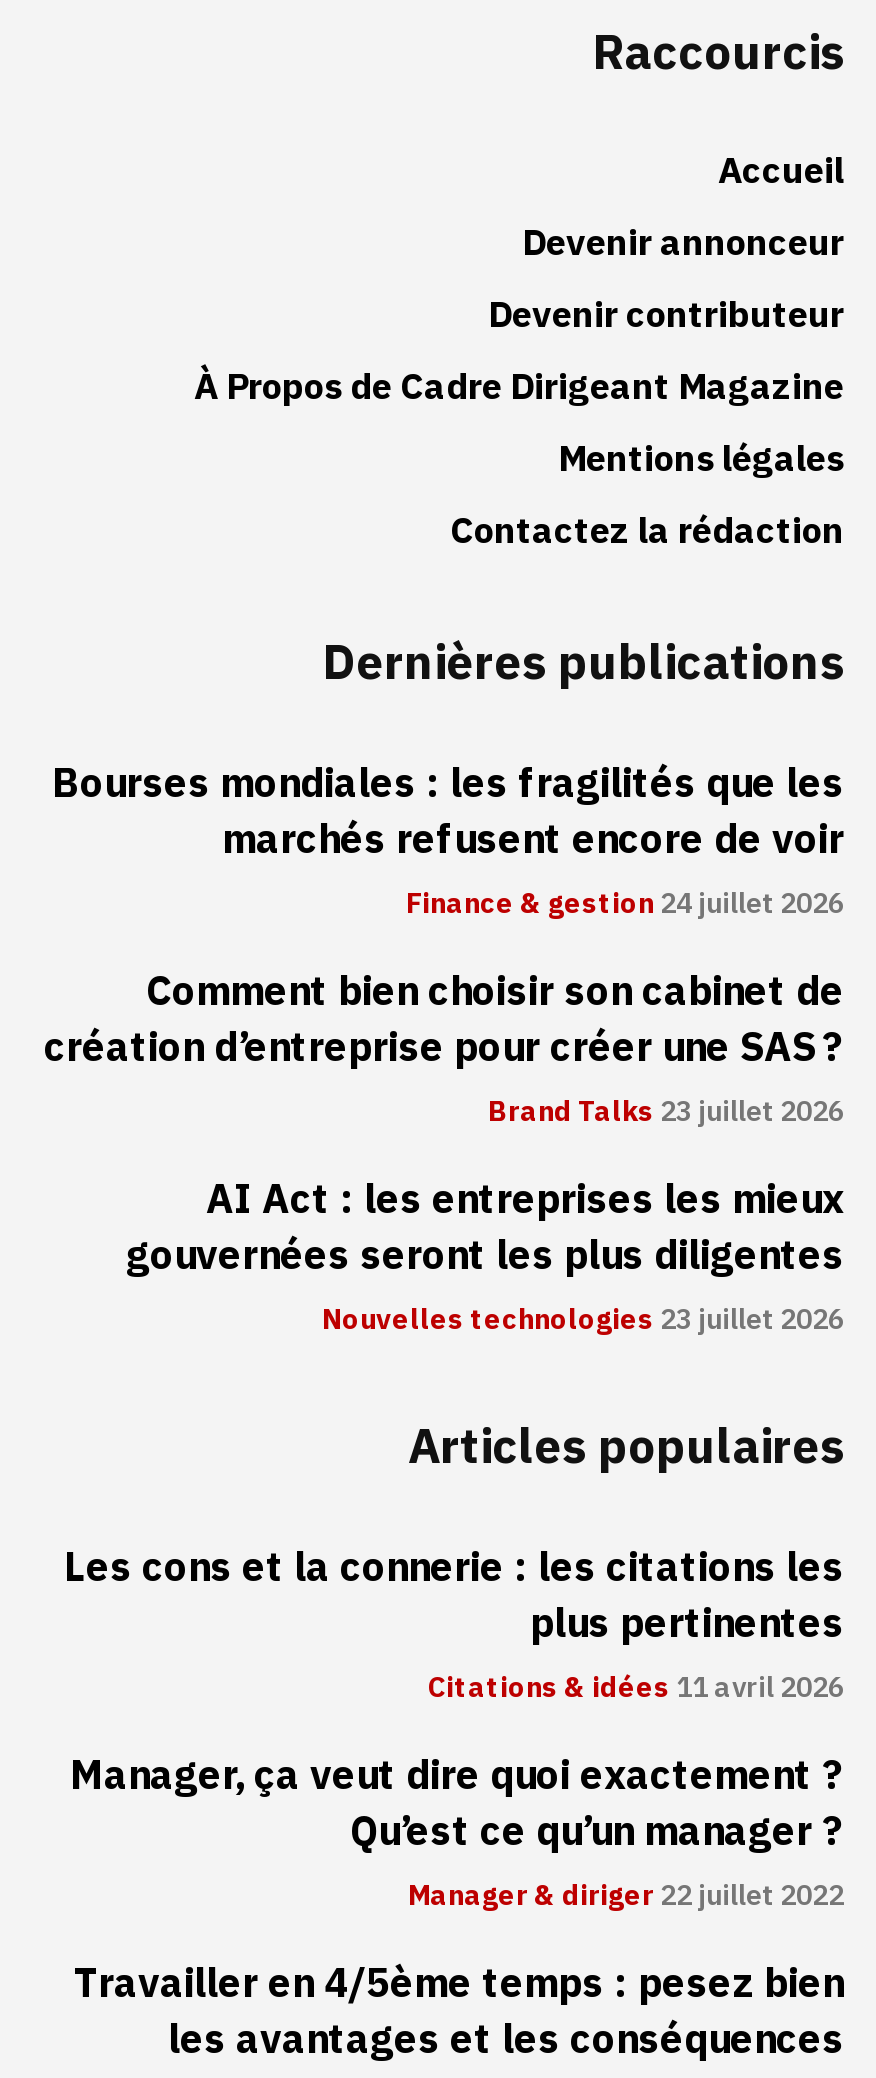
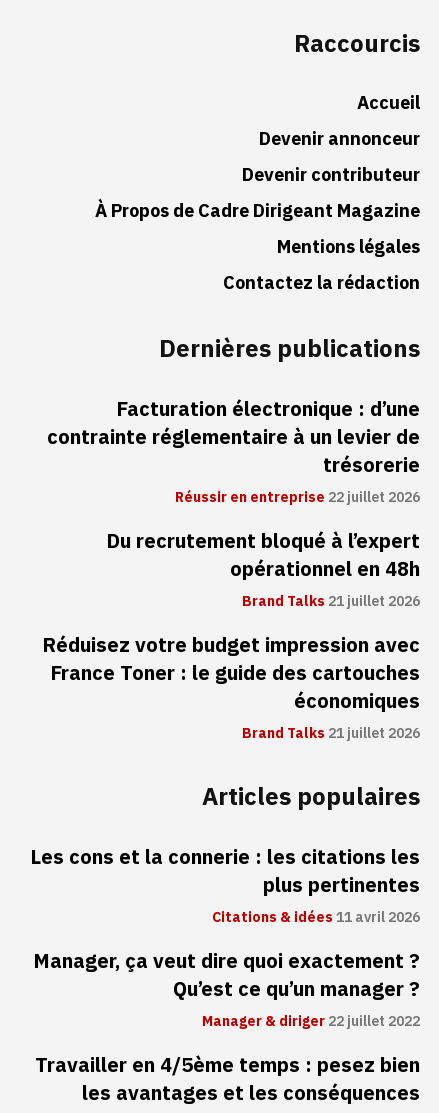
- Bourses mondiales : les fragilités que les
- marchés refusent encore de voir
- Finance & gestion 24 juillet 2026
+ Facturation électronique : d’une
+ contrainte réglementaire à un levier de
+ trésorerie
+ Réussir en entreprise 22 juillet 2026

- Comment bien choisir son cabinet de
- création d’entreprise pour créer une SAS ?
- Brand Talks 23 juillet 2026
+ Du recrutement bloqué à l’expert
+ opérationnel en 48h
+ Brand Talks 21 juillet 2026

- AI Act : les entreprises les mieux
- gouvernées seront les plus diligentes
- Nouvelles technologies 23 juillet 2026
+ Réduisez votre budget impression avec
+ France Toner : le guide des cartouches
+ économiques
+ Brand Talks 21 juillet 2026
